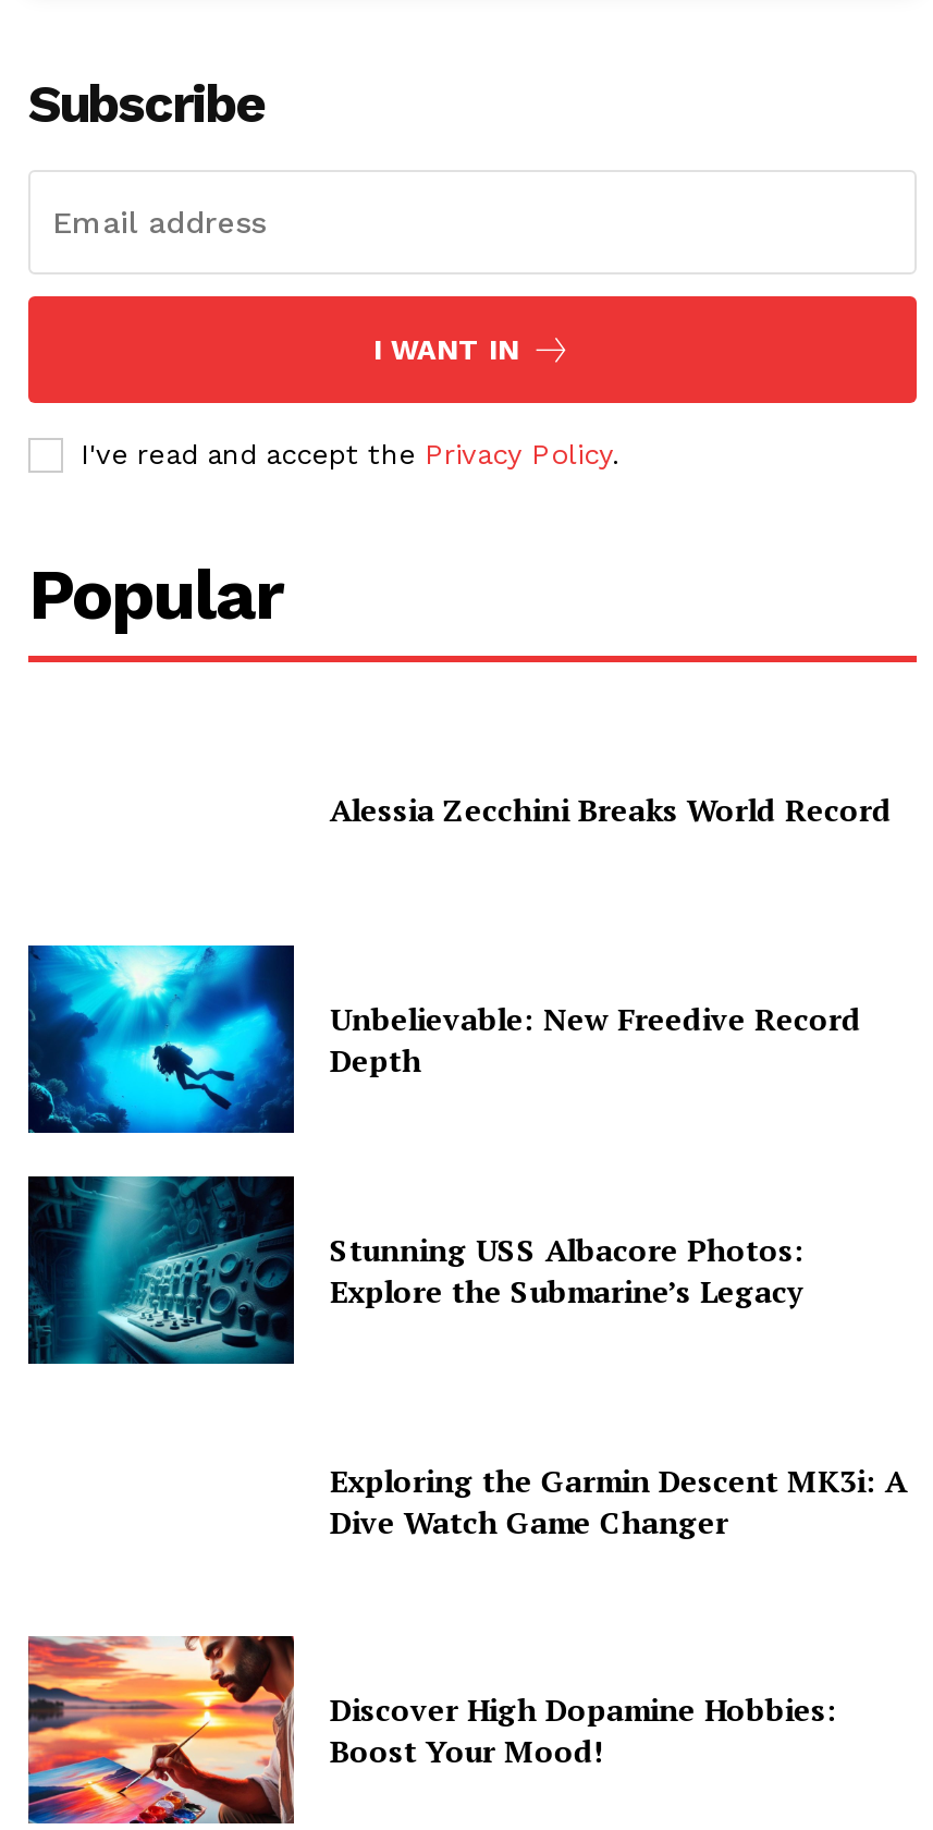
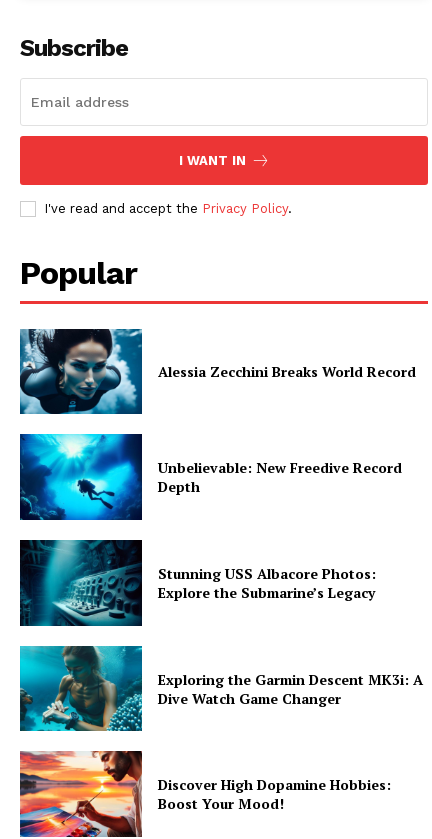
+ [image]

+ [image]
